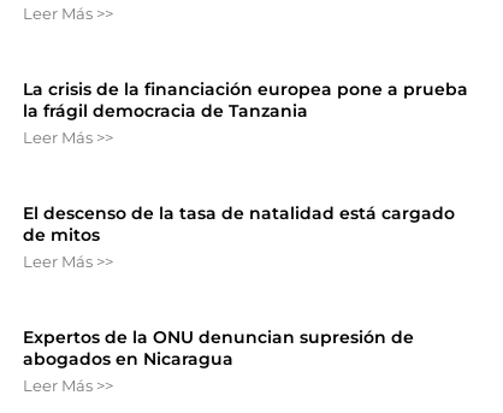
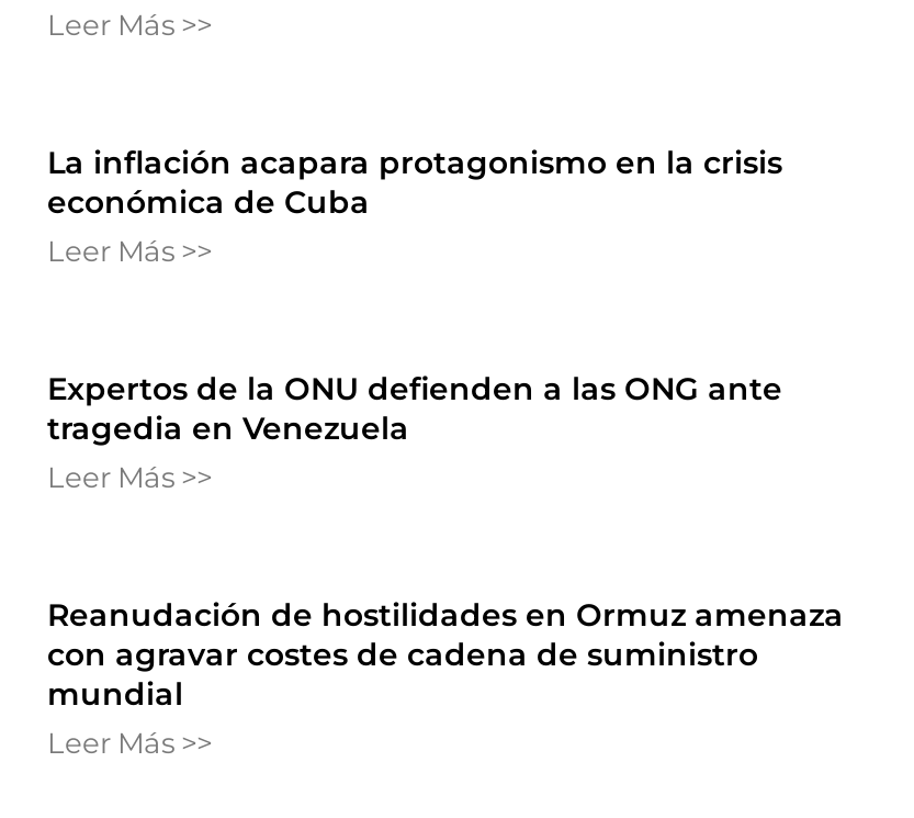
- La crisis de la financiación europea pone a prueba
- la frágil democracia de Tanzania
+ La inflación acapara protagonismo en la crisis
+ económica de Cuba

- El descenso de la tasa de natalidad está cargado
- de mitos
+ Expertos de la ONU defienden a las ONG ante
+ tragedia en Venezuela

- Expertos de la ONU denuncian supresión de
- abogados en Nicaragua
+ Reanudación de hostilidades en Ormuz amenaza
+ con agravar costes de cadena de suministro
+ mundial
